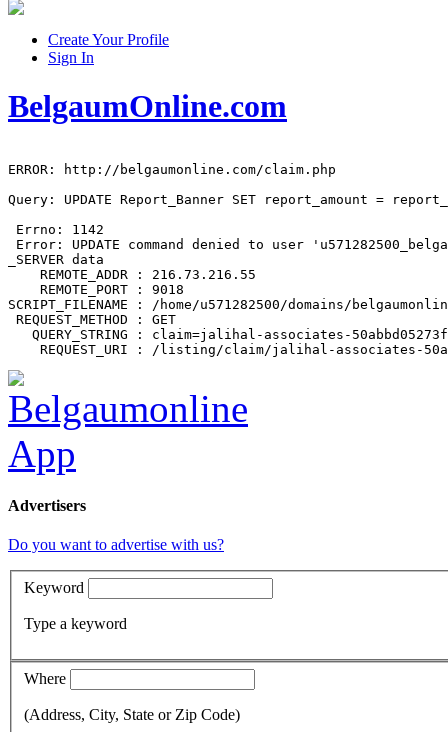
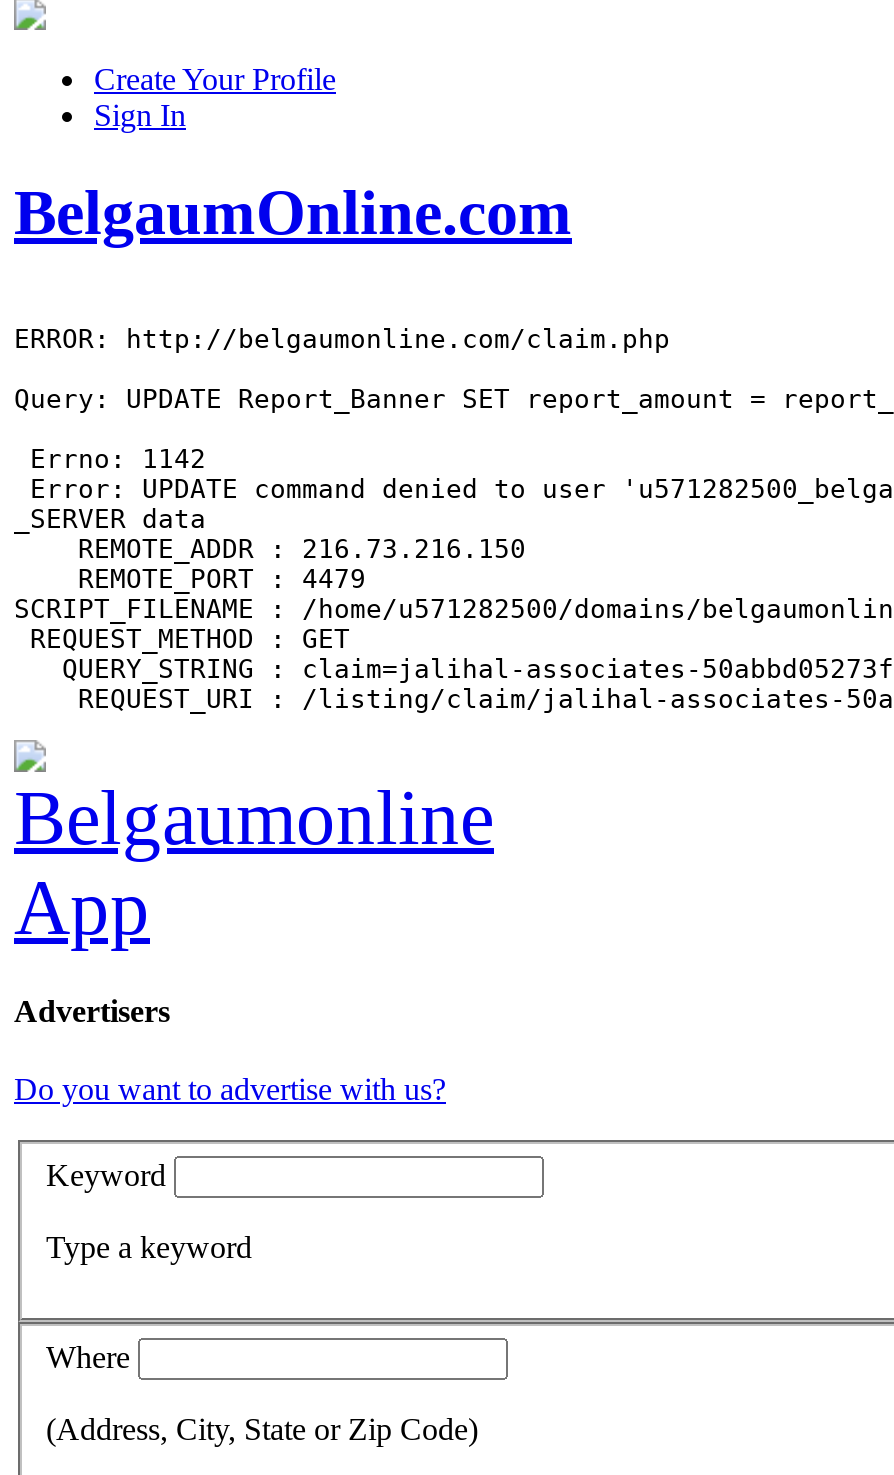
- REMOTE_ADDR : 216.73.216.55
+ REMOTE_ADDR : 216.73.216.150

- REMOTE_PORT : 9018
+ REMOTE_PORT : 4479
